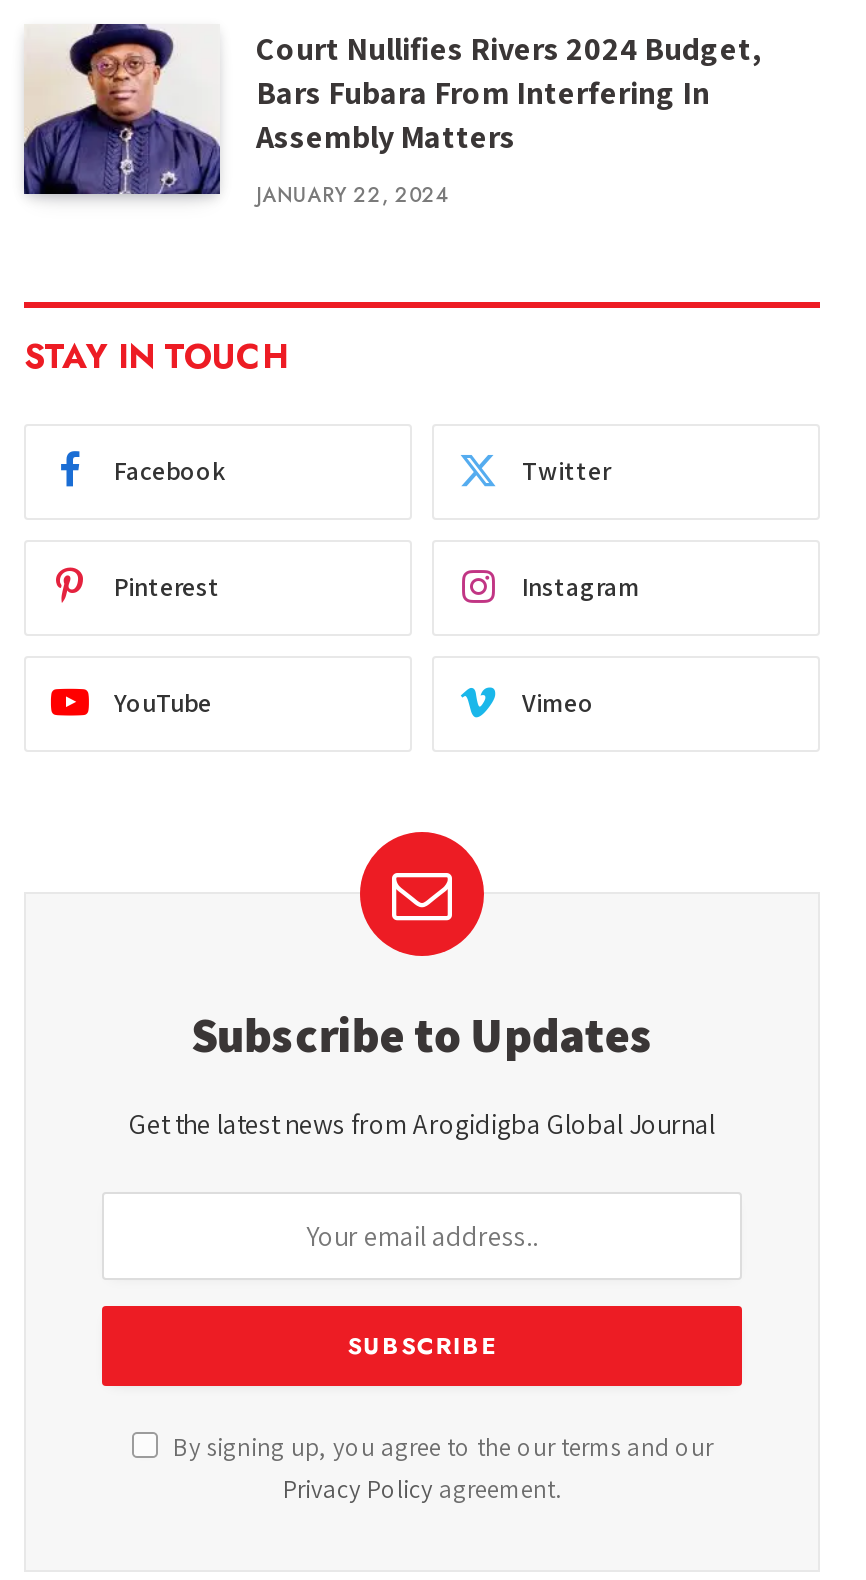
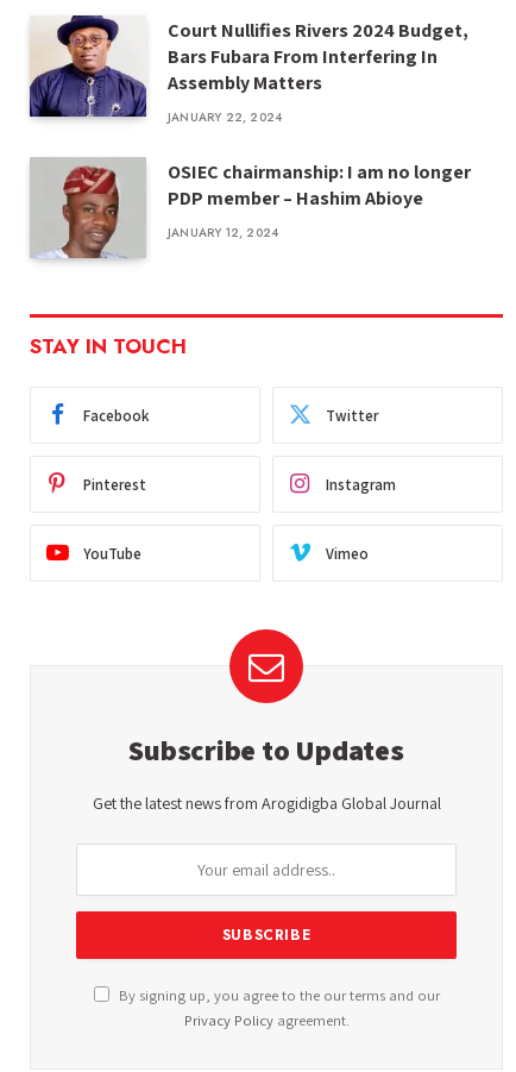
+ [image]
+ OSIEC chairmanship: I am no longer
+ PDP member – Hashim Abioye
+ JANUARY 12, 2024
